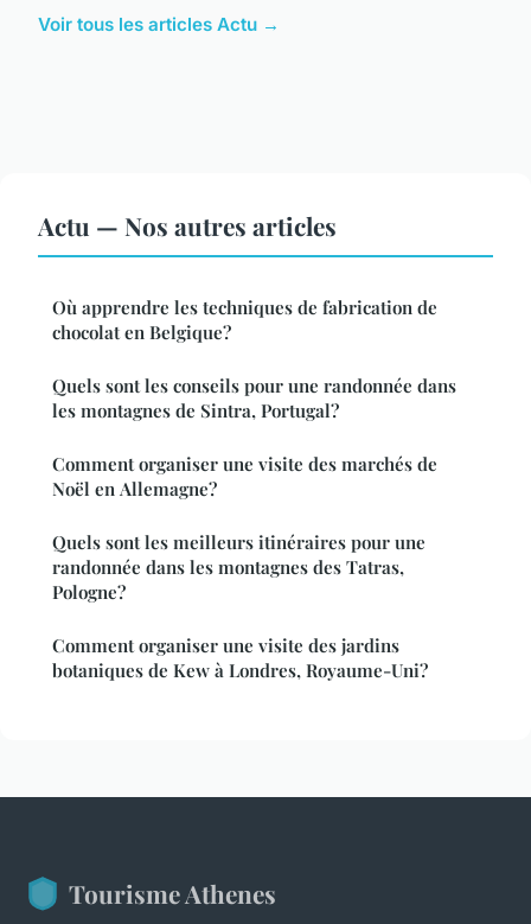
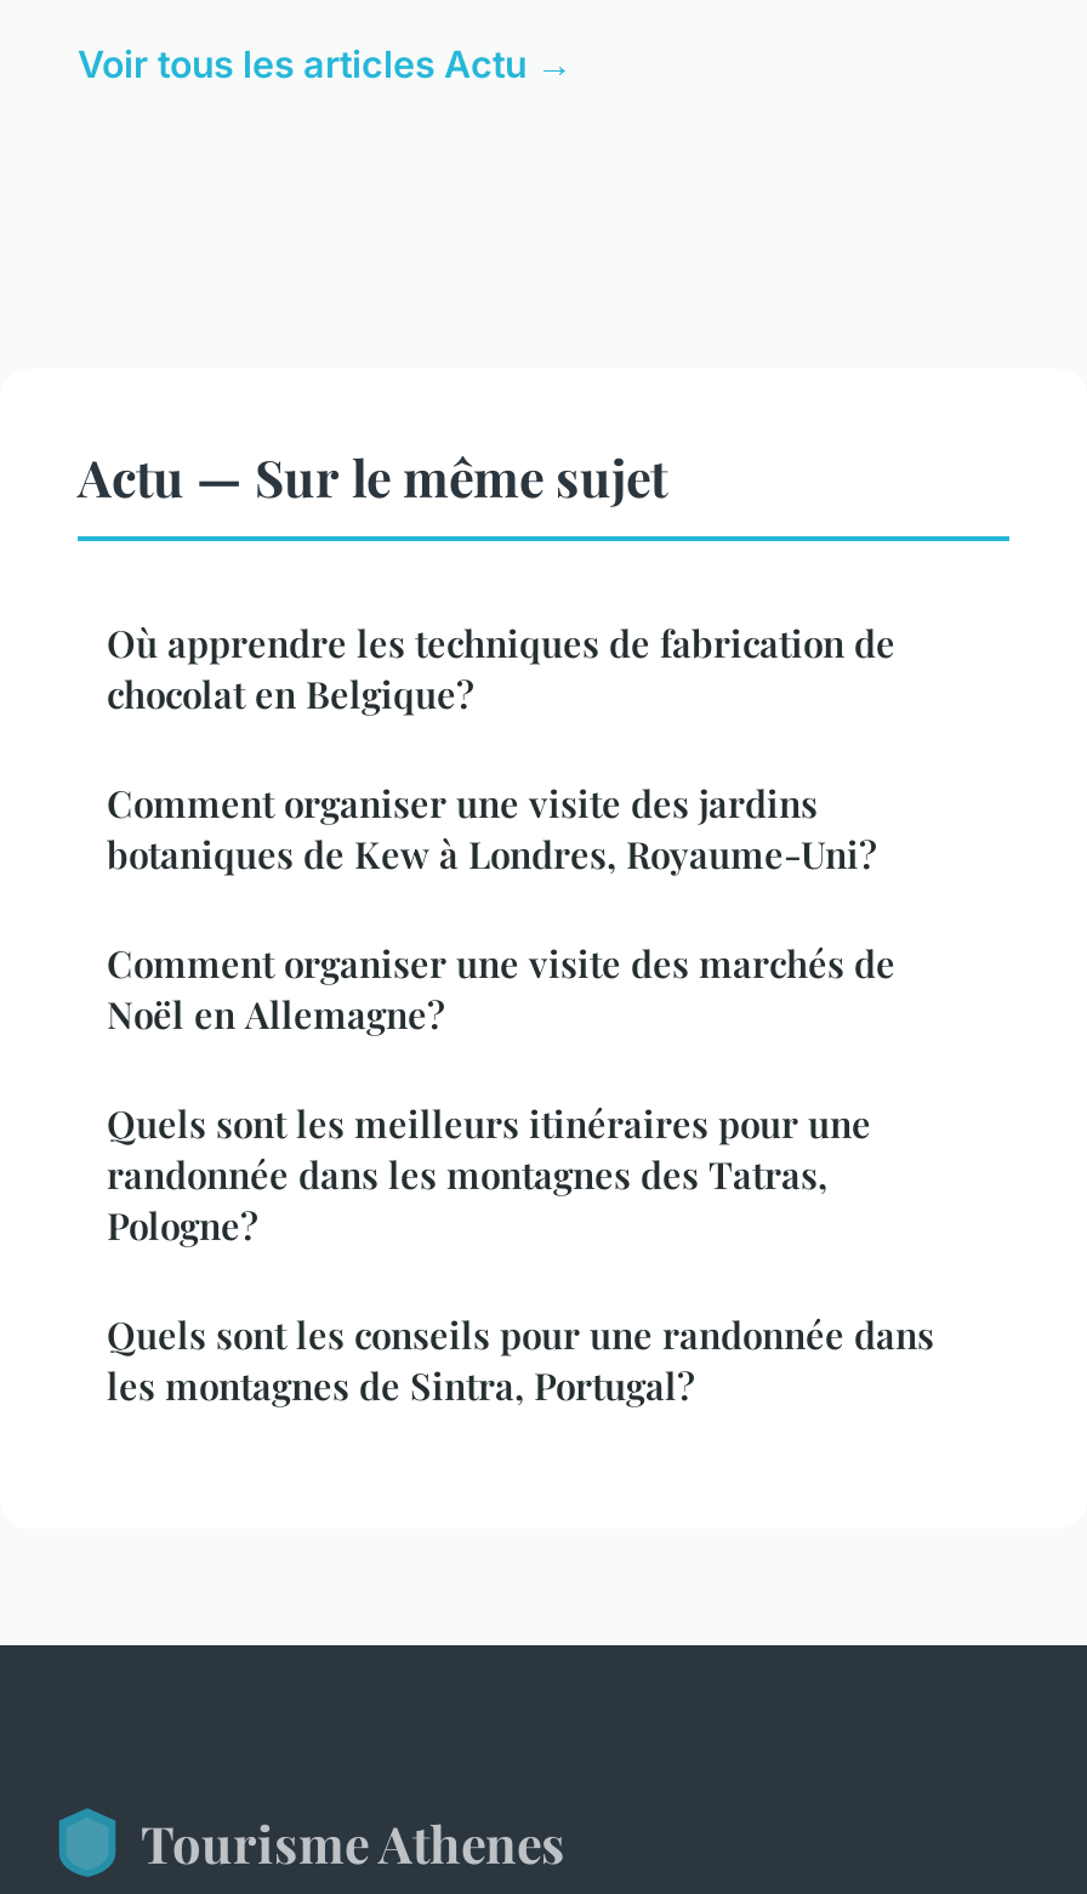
- Actu — Nos autres articles
+ Actu — Sur le même sujet

moved down: Quels sont les conseils pour une randonnée dans | les montagnes de Sintra, Portugal?

moved up: Comment organiser une visite des jardins | botaniques de Kew à Londres, Royaume-Uni?
